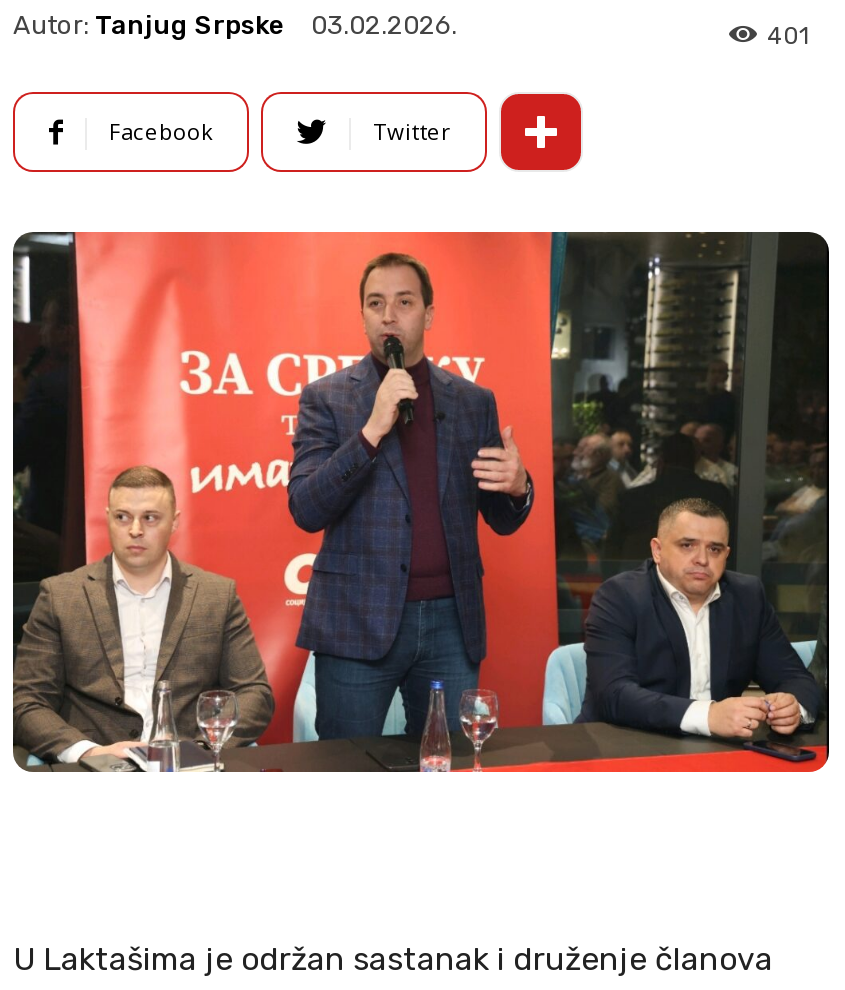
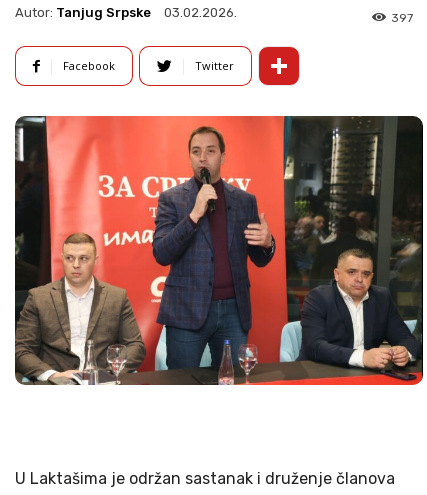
- 401
+ 397
